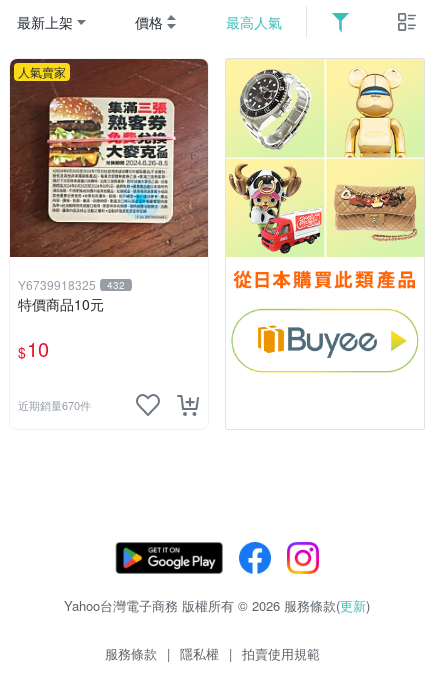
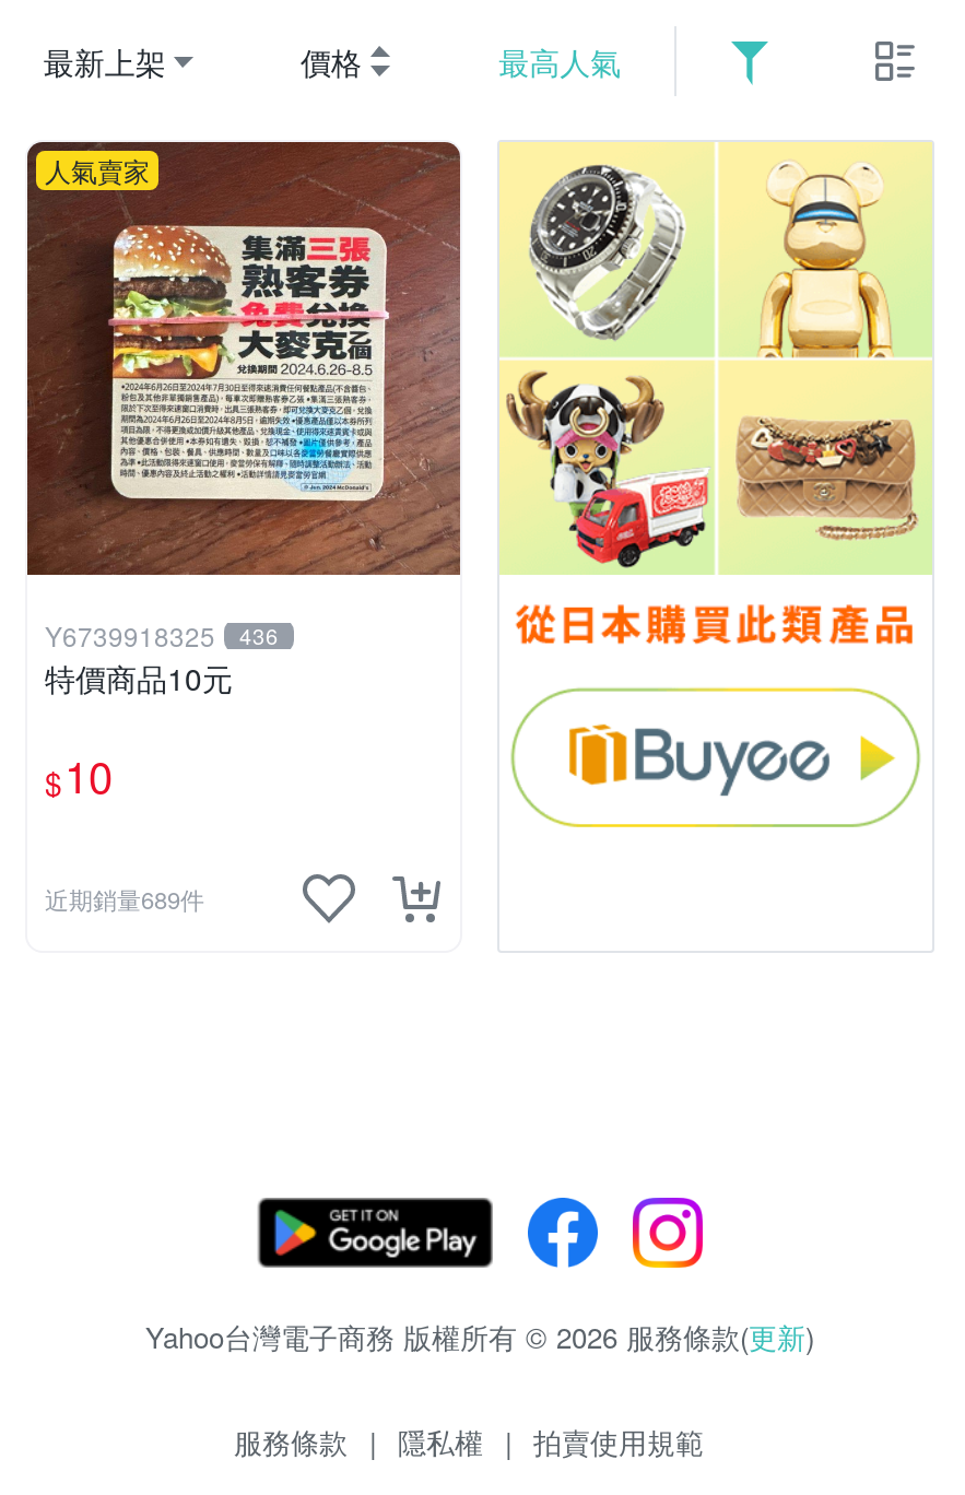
- Y6739918325 432
+ Y6739918325 436

- 近期銷量670件
+ 近期銷量689件
